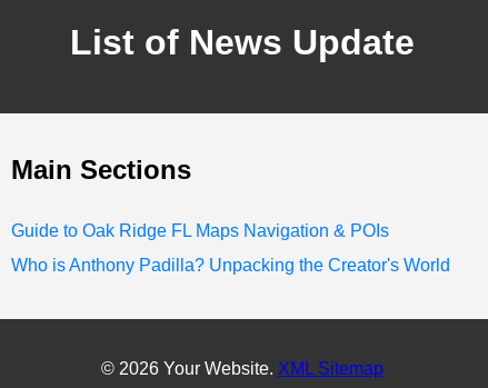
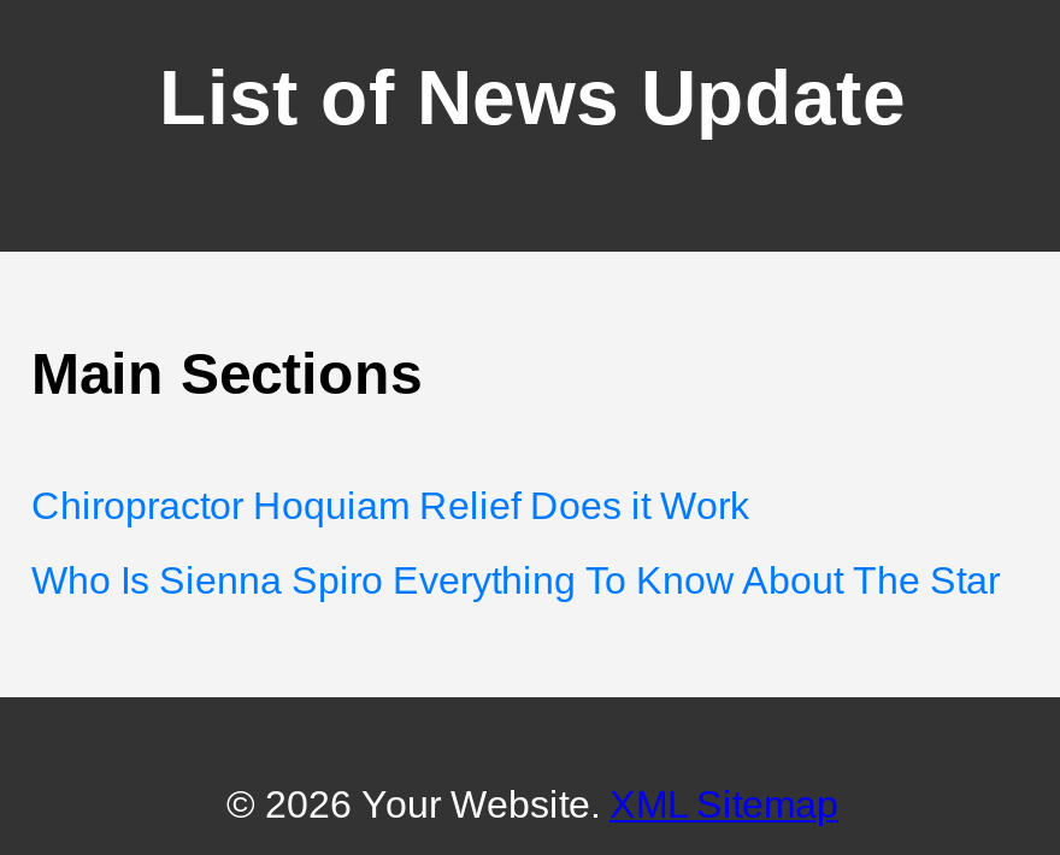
- Guide to Oak Ridge FL Maps Navigation & POIs
+ Chiropractor Hoquiam Relief Does it Work

- Who is Anthony Padilla? Unpacking the Creator's World
+ Who Is Sienna Spiro Everything To Know About The Star
